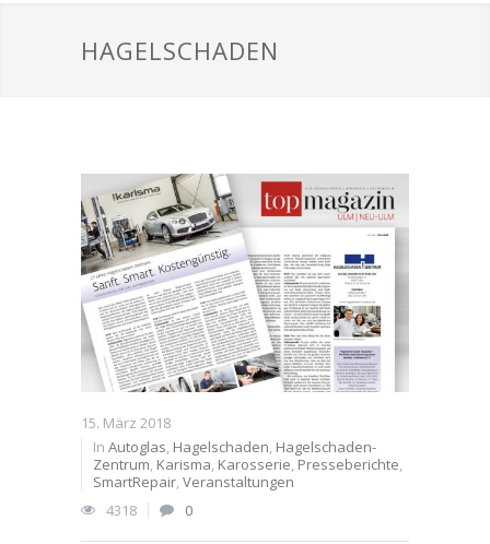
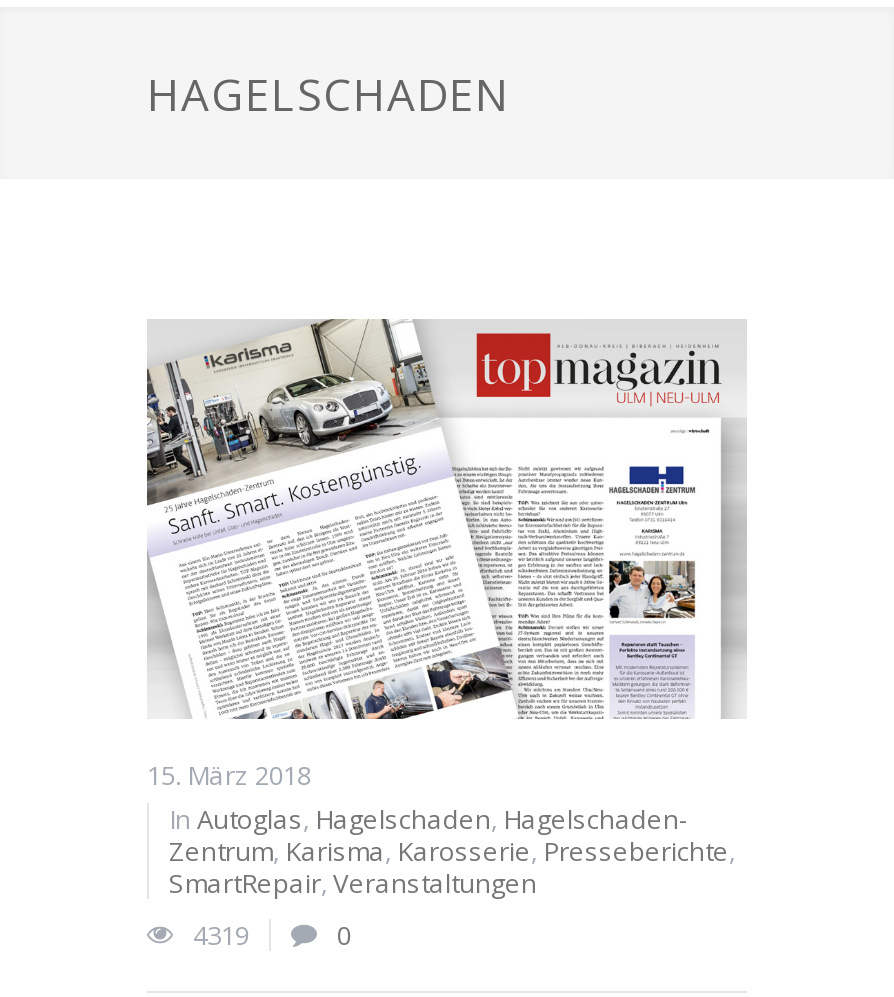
- 4318
+ 4319
